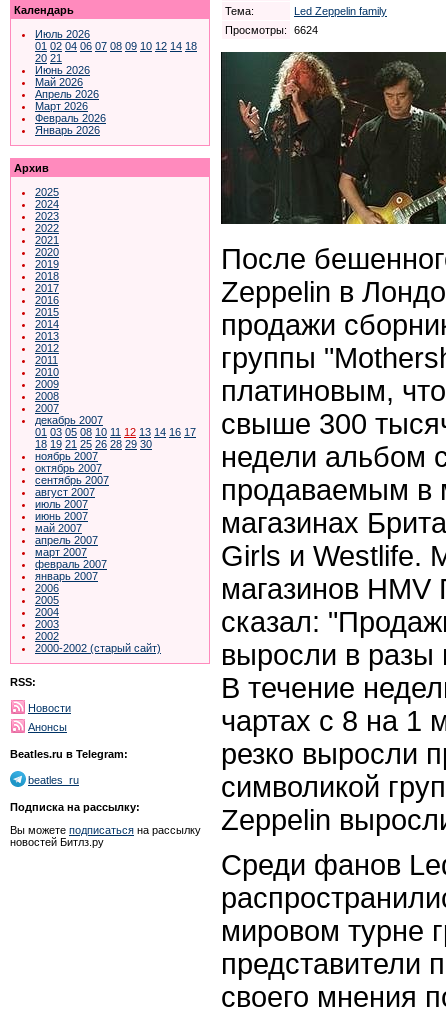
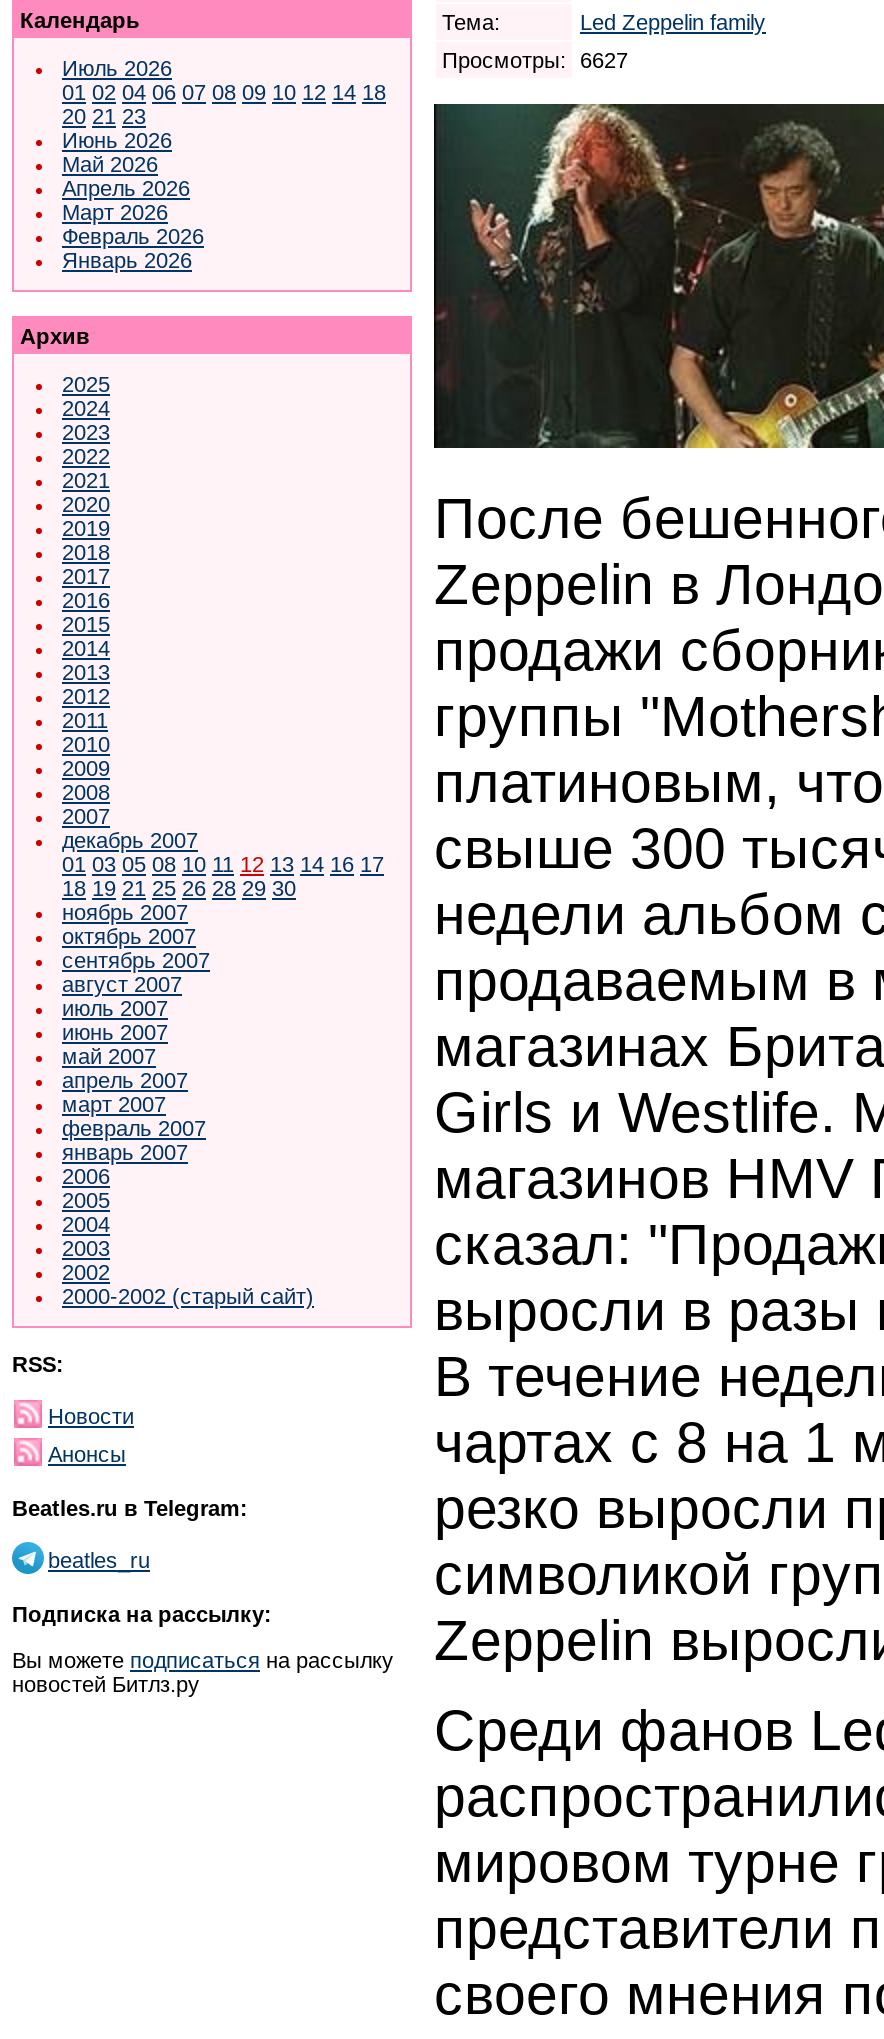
- Просмотры: 6624
+ Просмотры: 6627

- 20 21
+ 20 21 23
